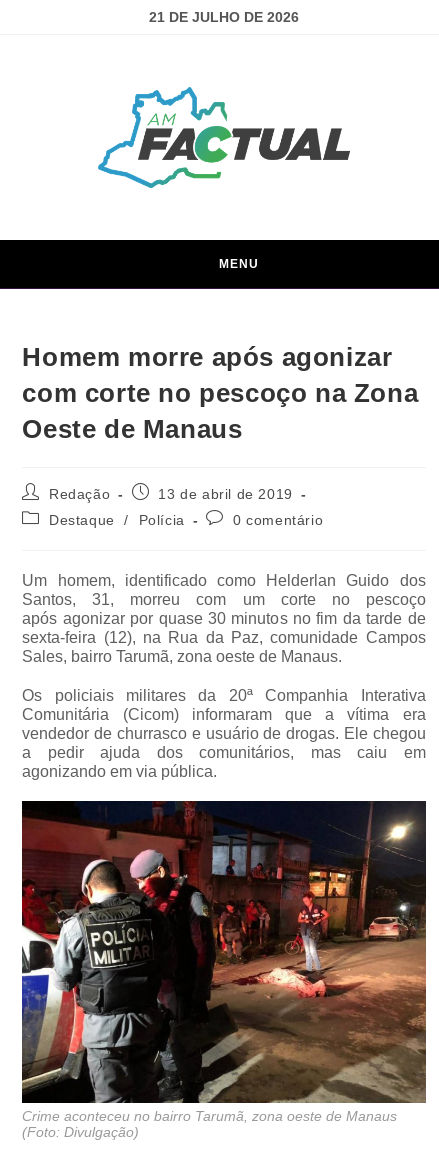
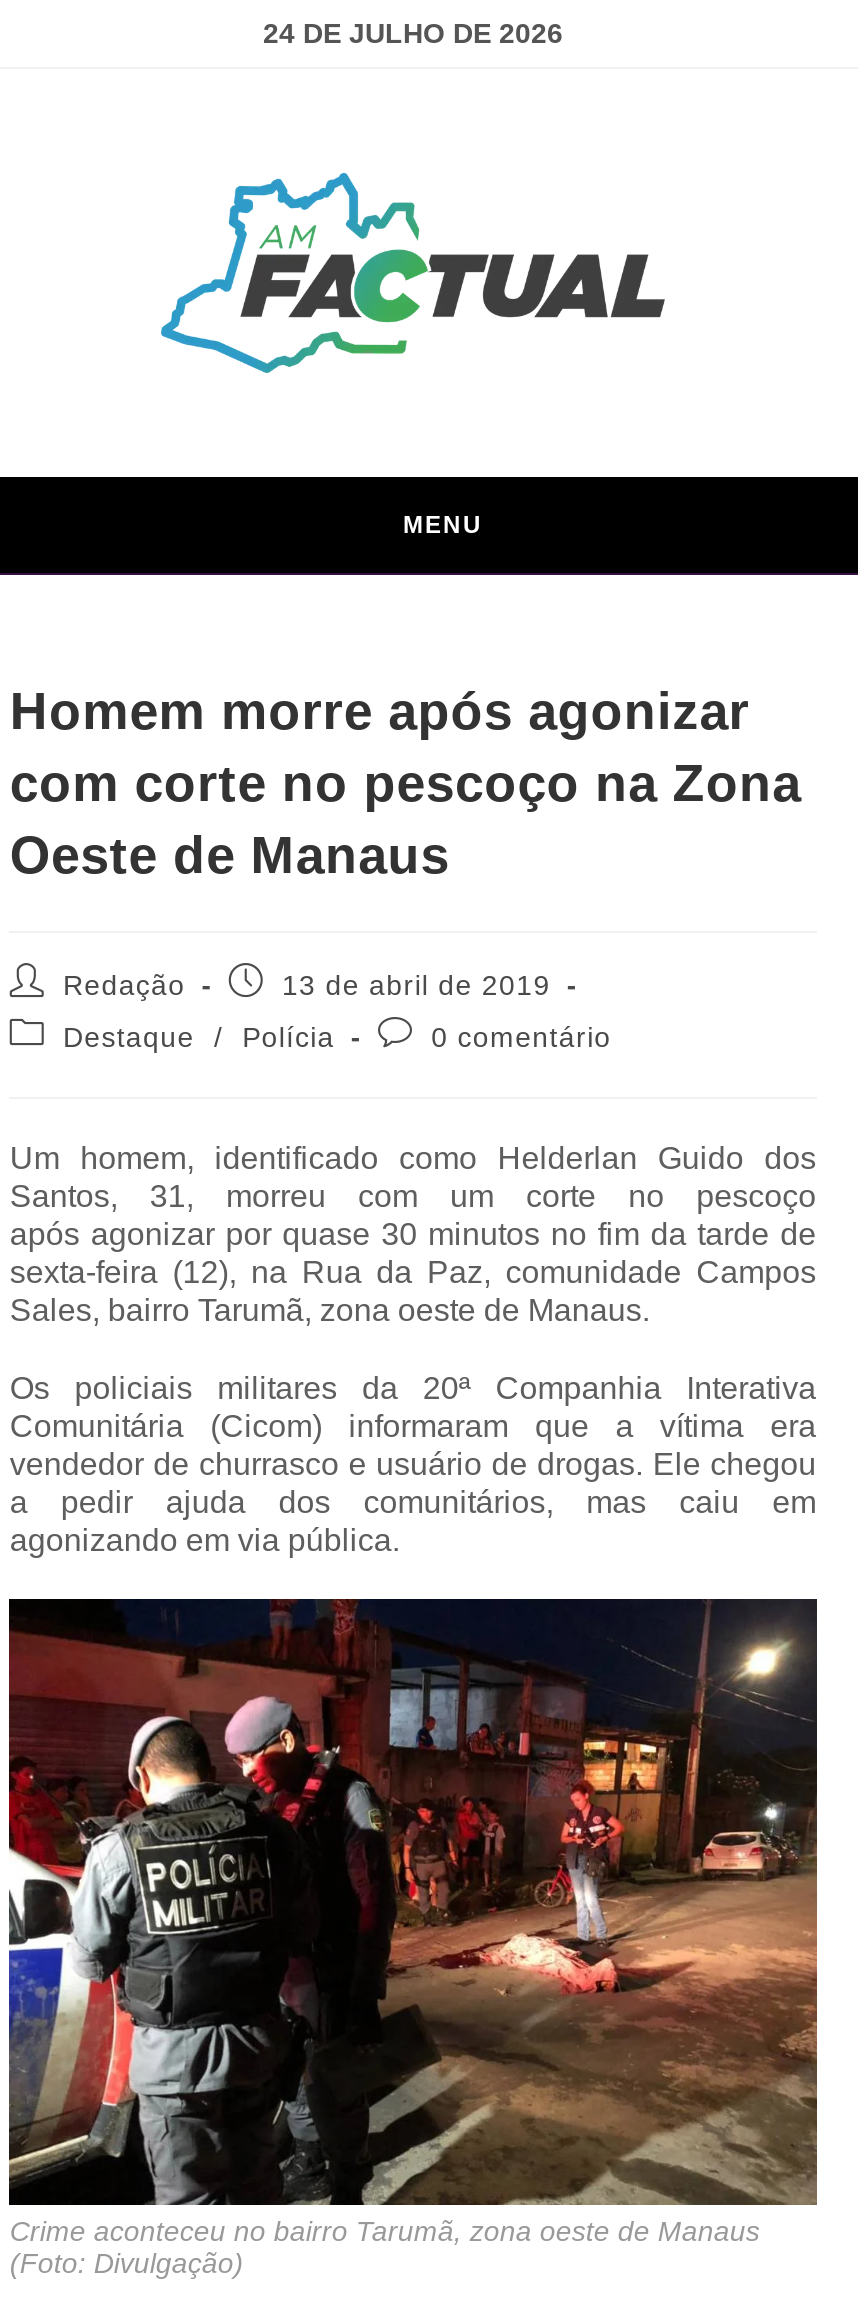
- 21 DE JULHO DE 2026
+ 24 DE JULHO DE 2026
